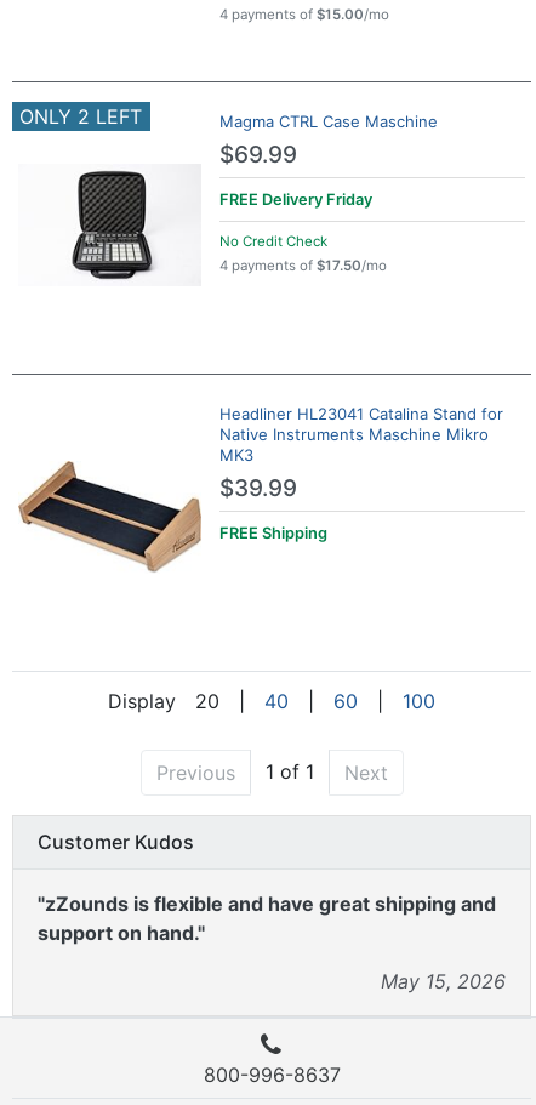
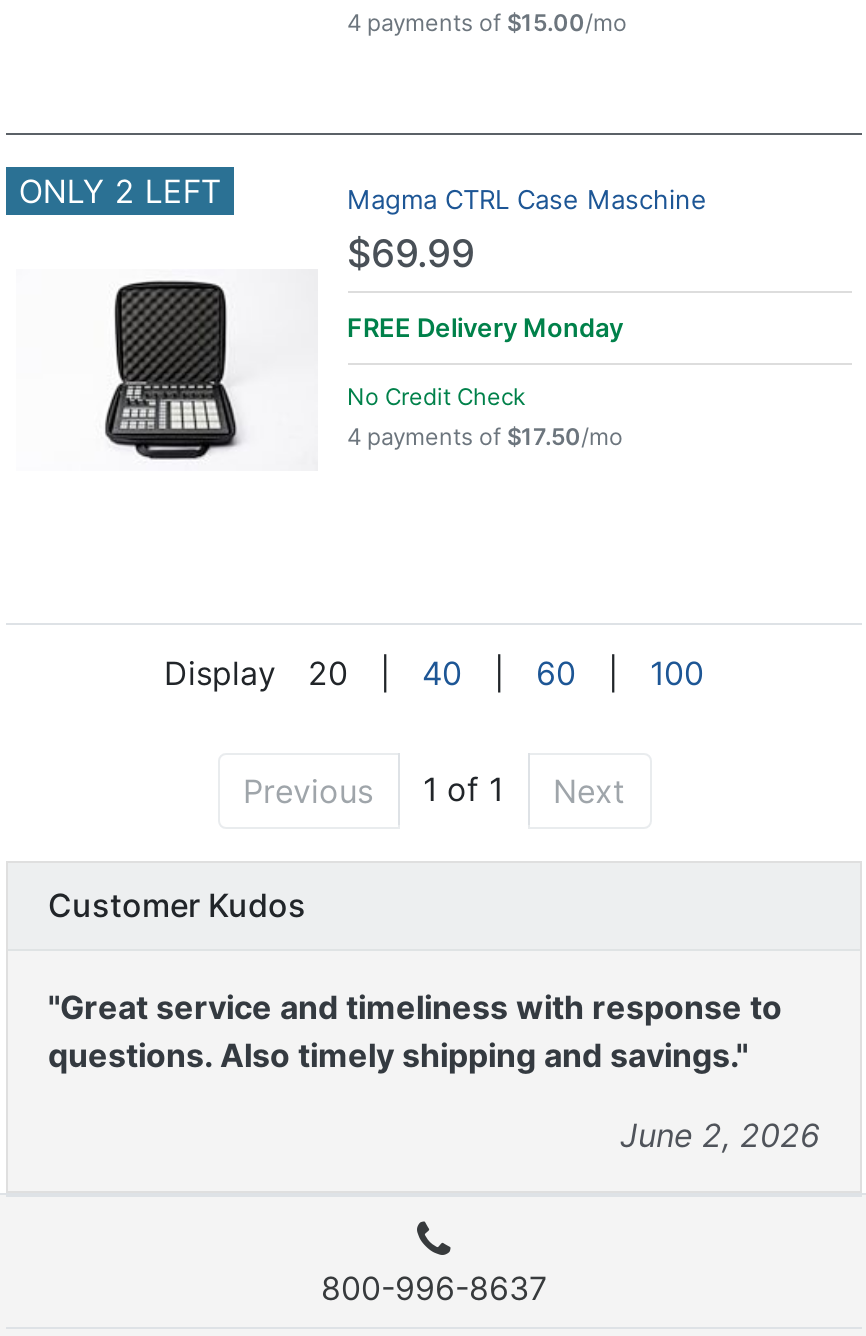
- FREE Delivery Friday
+ FREE Delivery Monday

- [image]
- Headliner HL23041 Catalina Stand for
- Native Instruments Maschine Mikro
- MK3
- $39.99
- FREE Shipping

- "zZounds is flexible and have great shipping and
- support on hand."
+ "Great service and timeliness with response to
+ questions. Also timely shipping and savings."

- May 15, 2026
+ June 2, 2026
